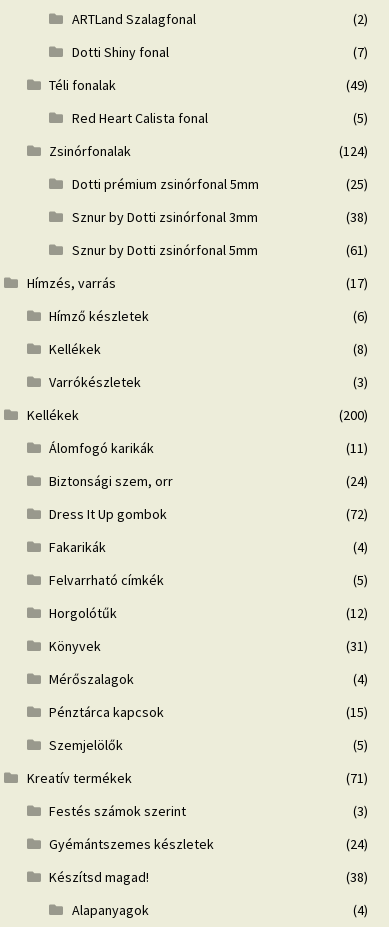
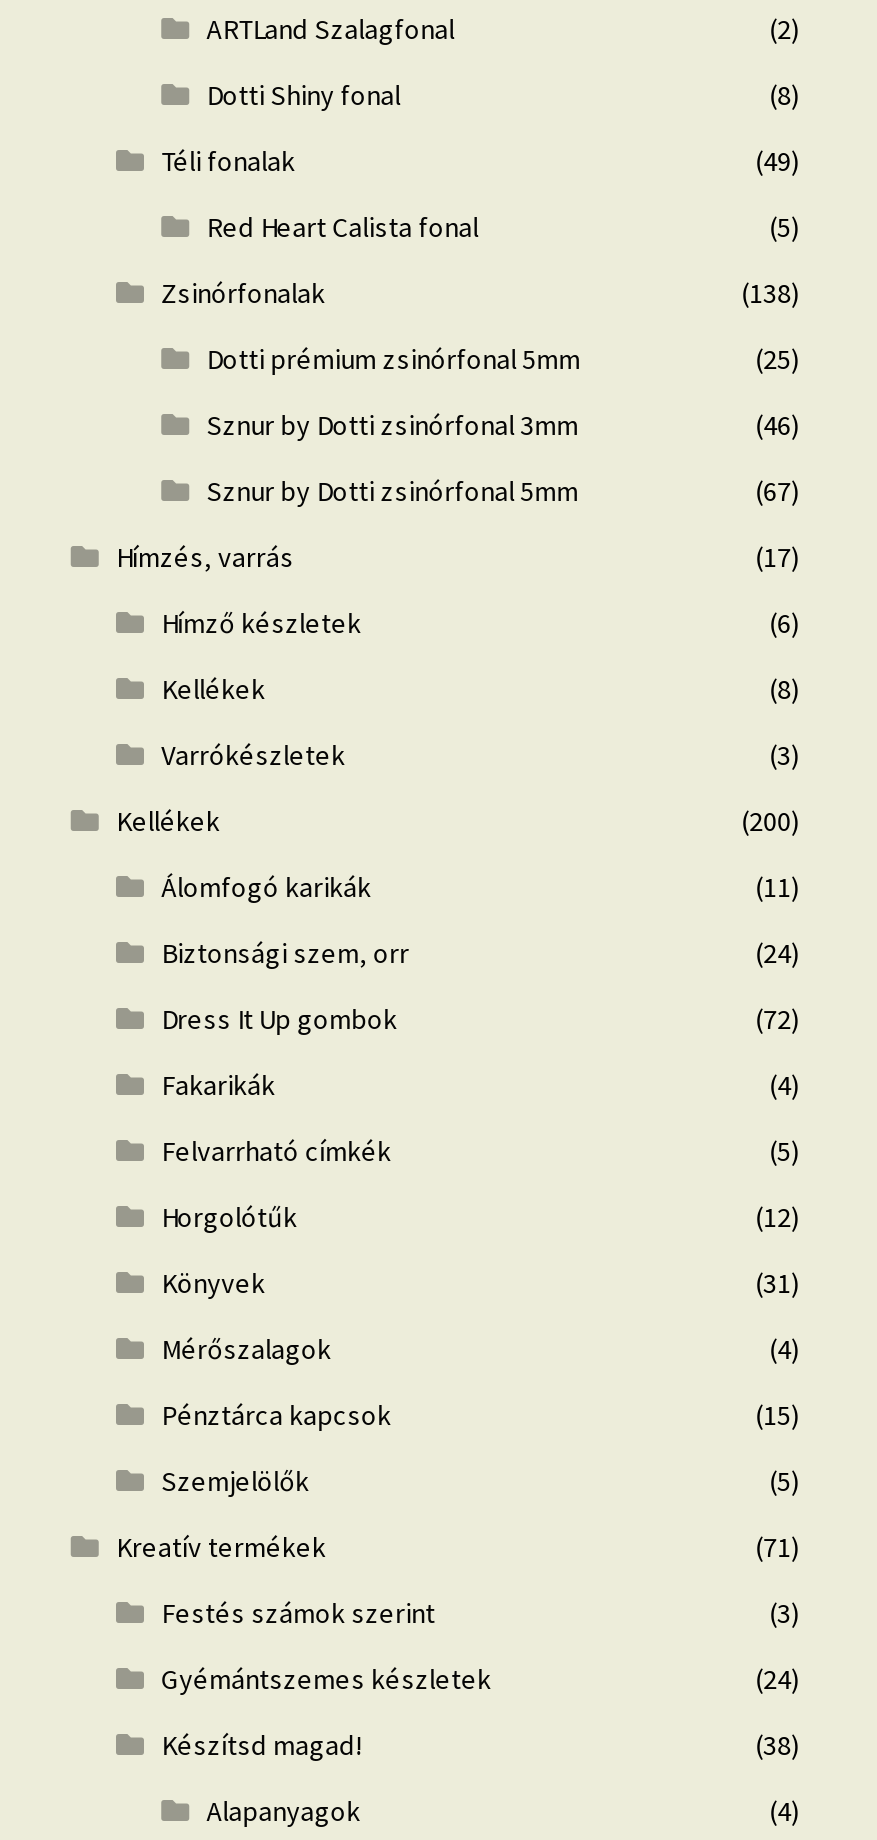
- (7)
+ (8)

- (124)
+ (138)

- (38)
+ (46)

- (61)
+ (67)
